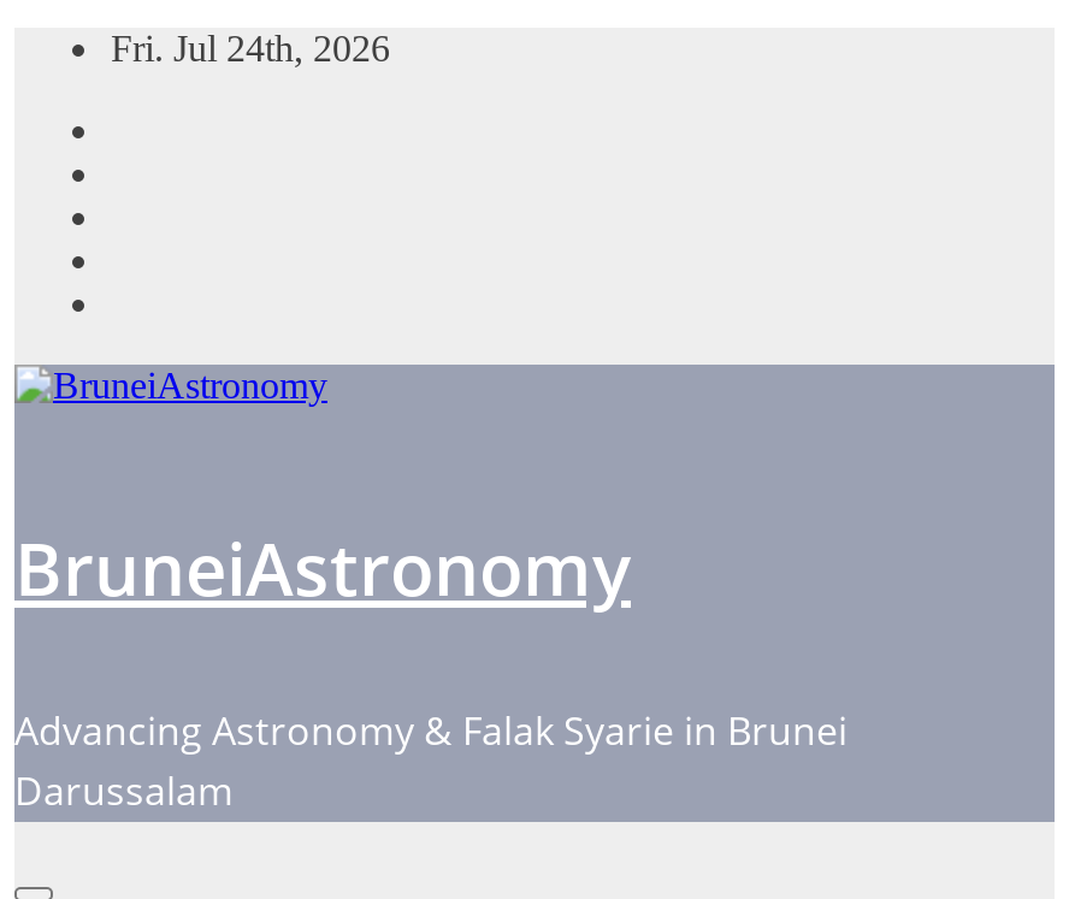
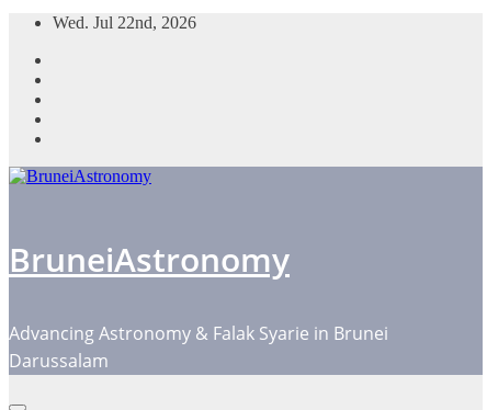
- Fri. Jul 24th, 2026
+ Wed. Jul 22nd, 2026
